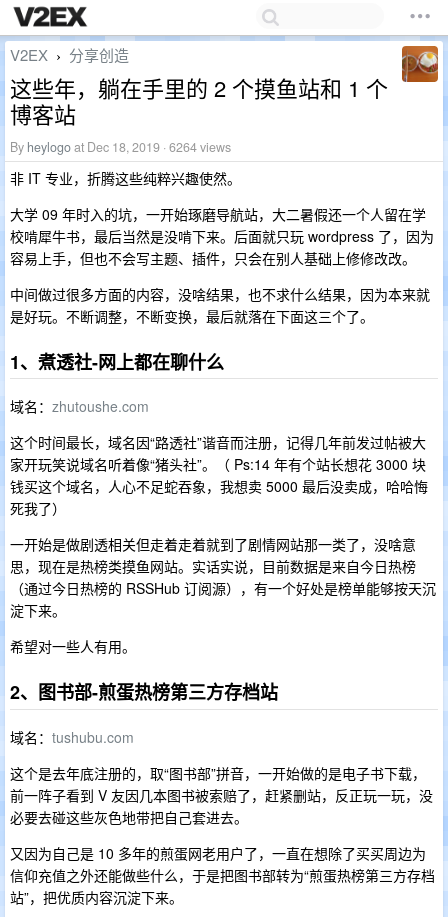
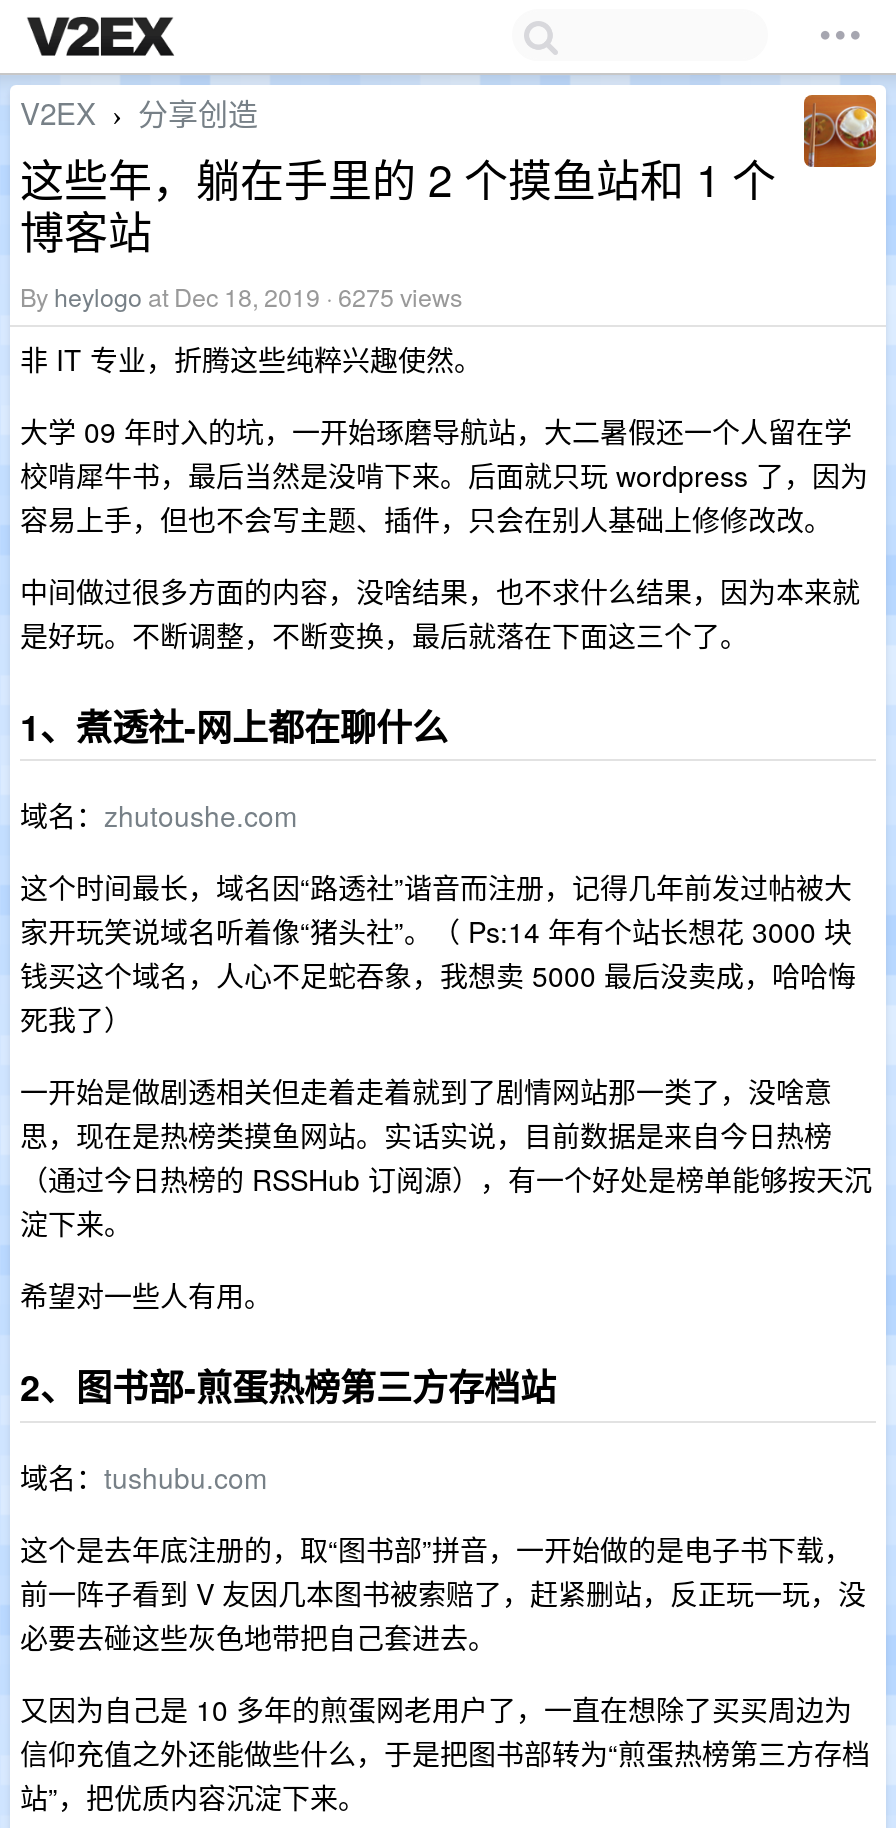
- By heylogo at Dec 18, 2019 · 6264 views
+ By heylogo at Dec 18, 2019 · 6275 views
